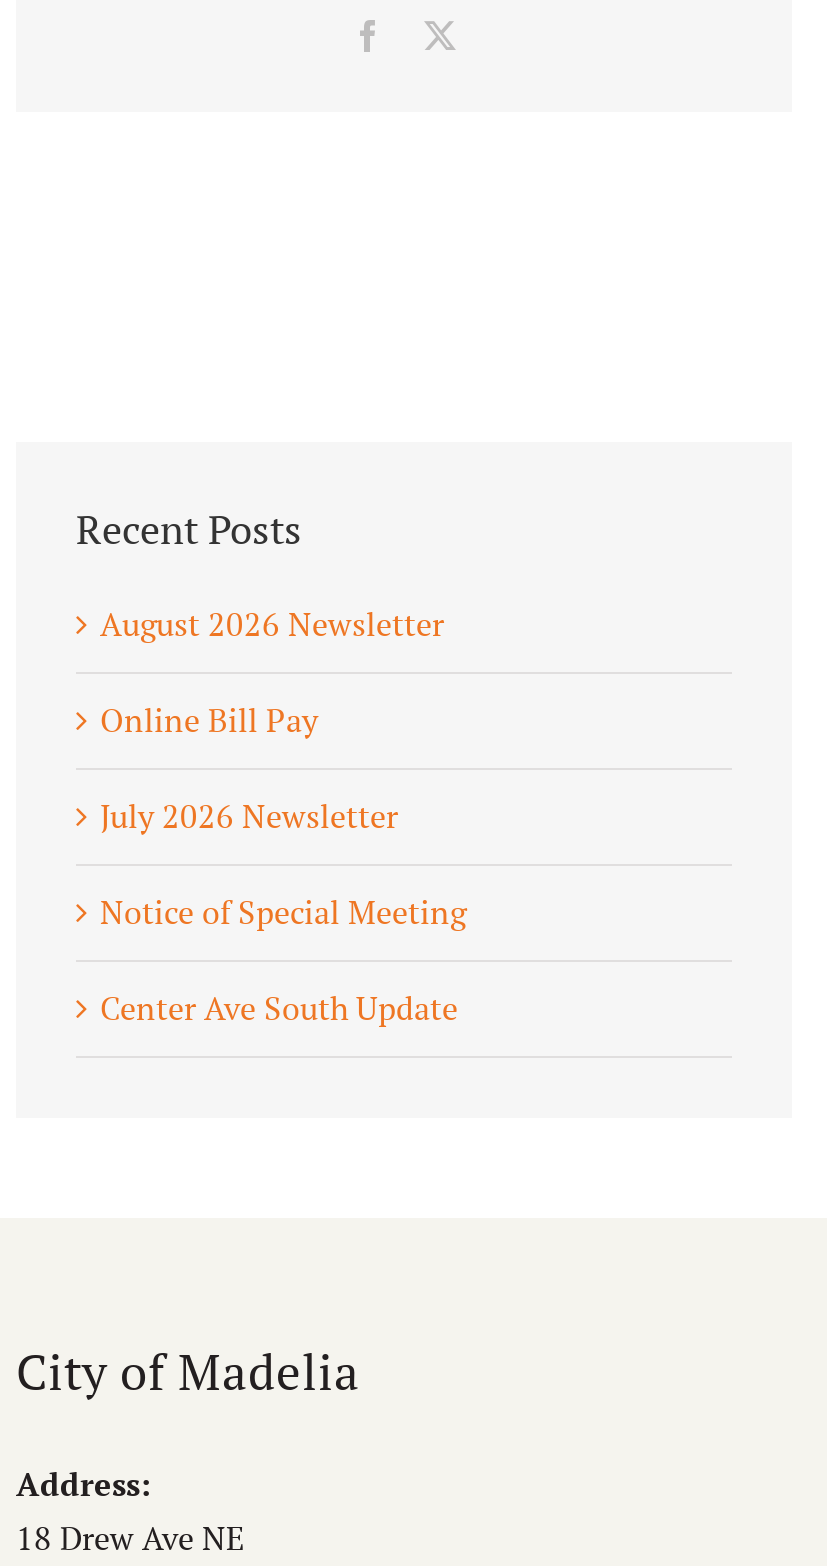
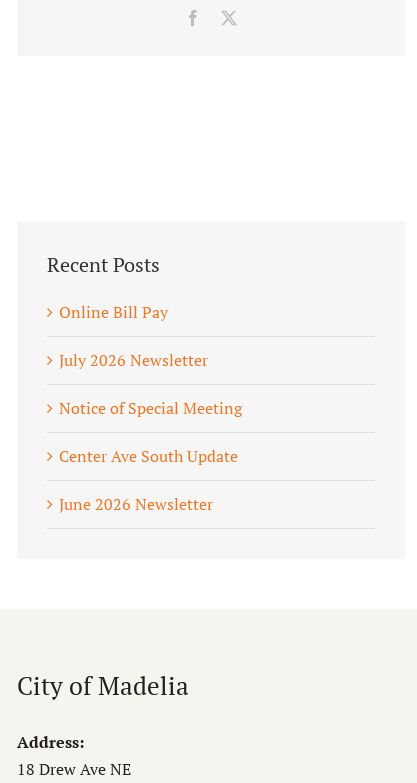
- August 2026 Newsletter

moved up: Online Bill Pay | July 2026 Newsletter | Notice of Special Meeting | Center Ave South Update

+ June 2026 Newsletter
